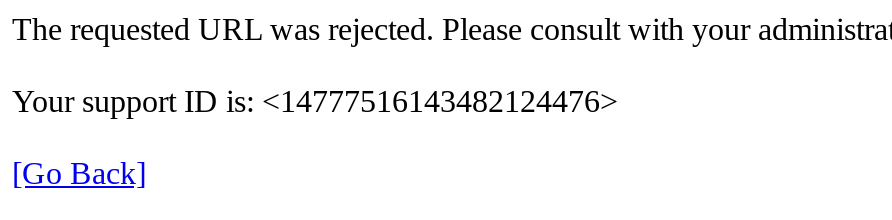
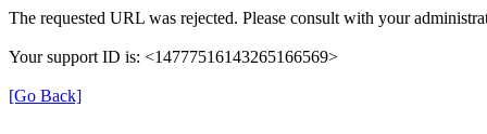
- Your support ID is: <14777516143482124476>
+ Your support ID is: <14777516143265166569>
